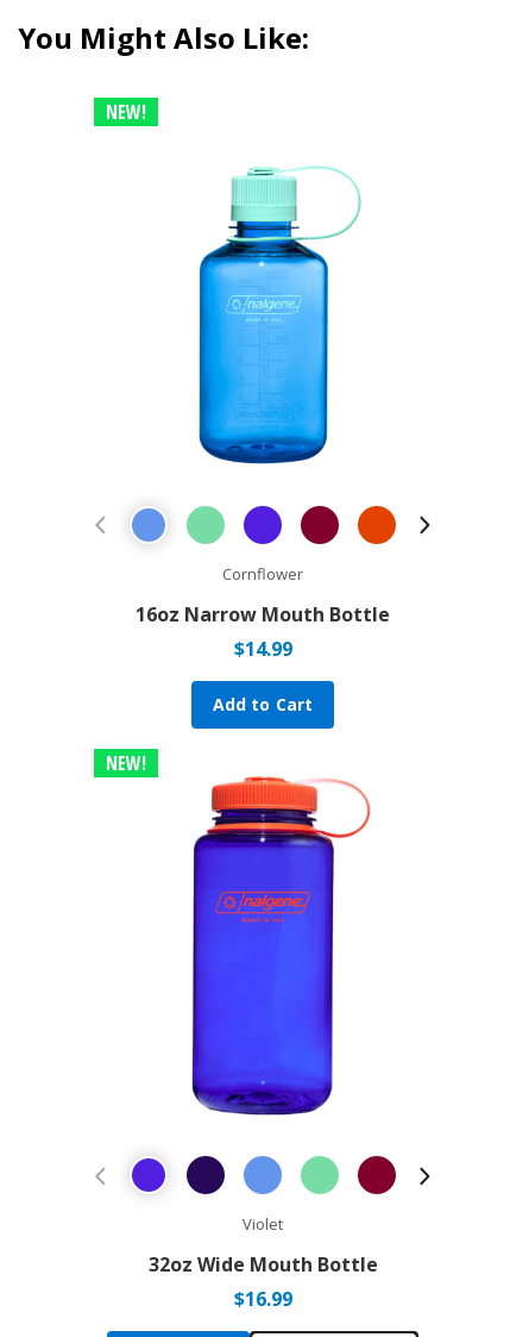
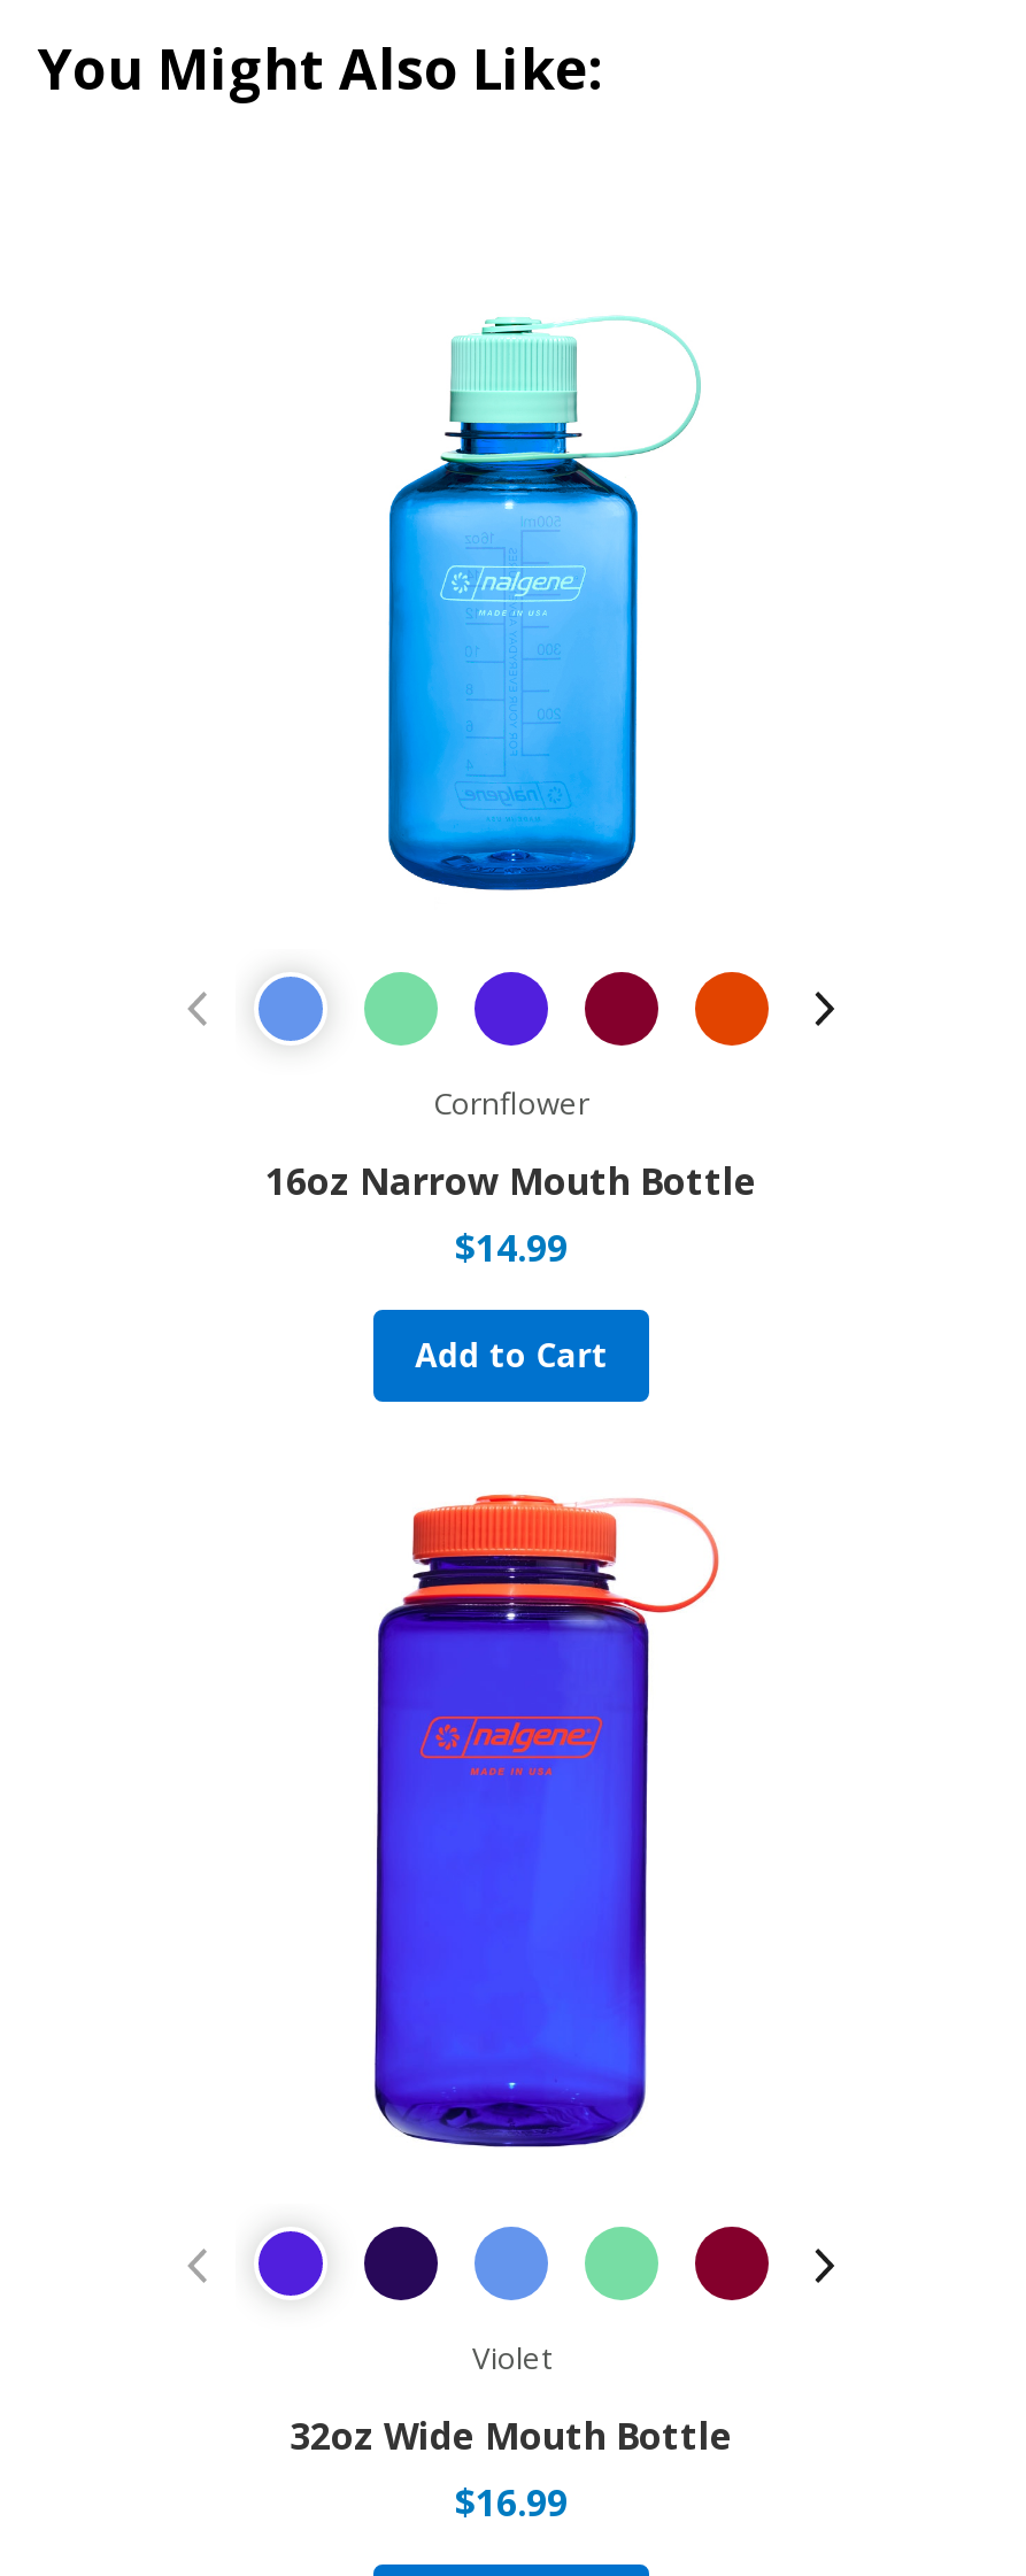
- NEW!

- NEW!
